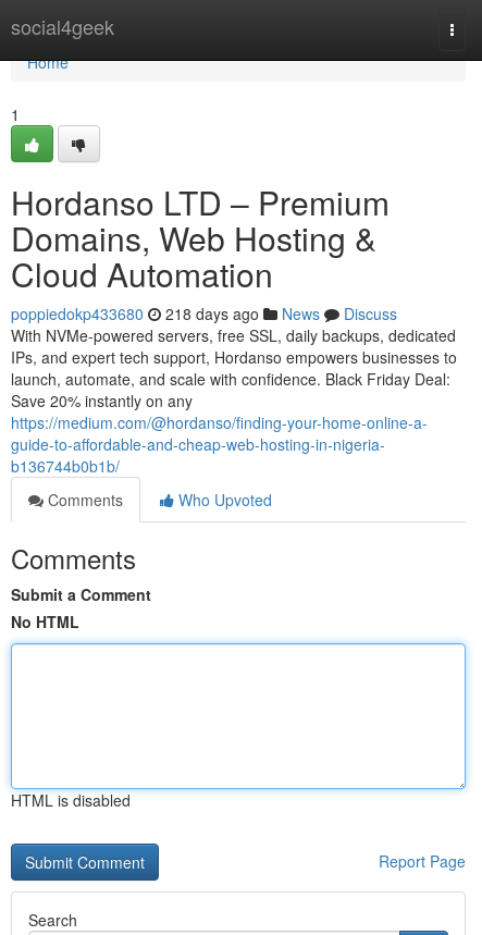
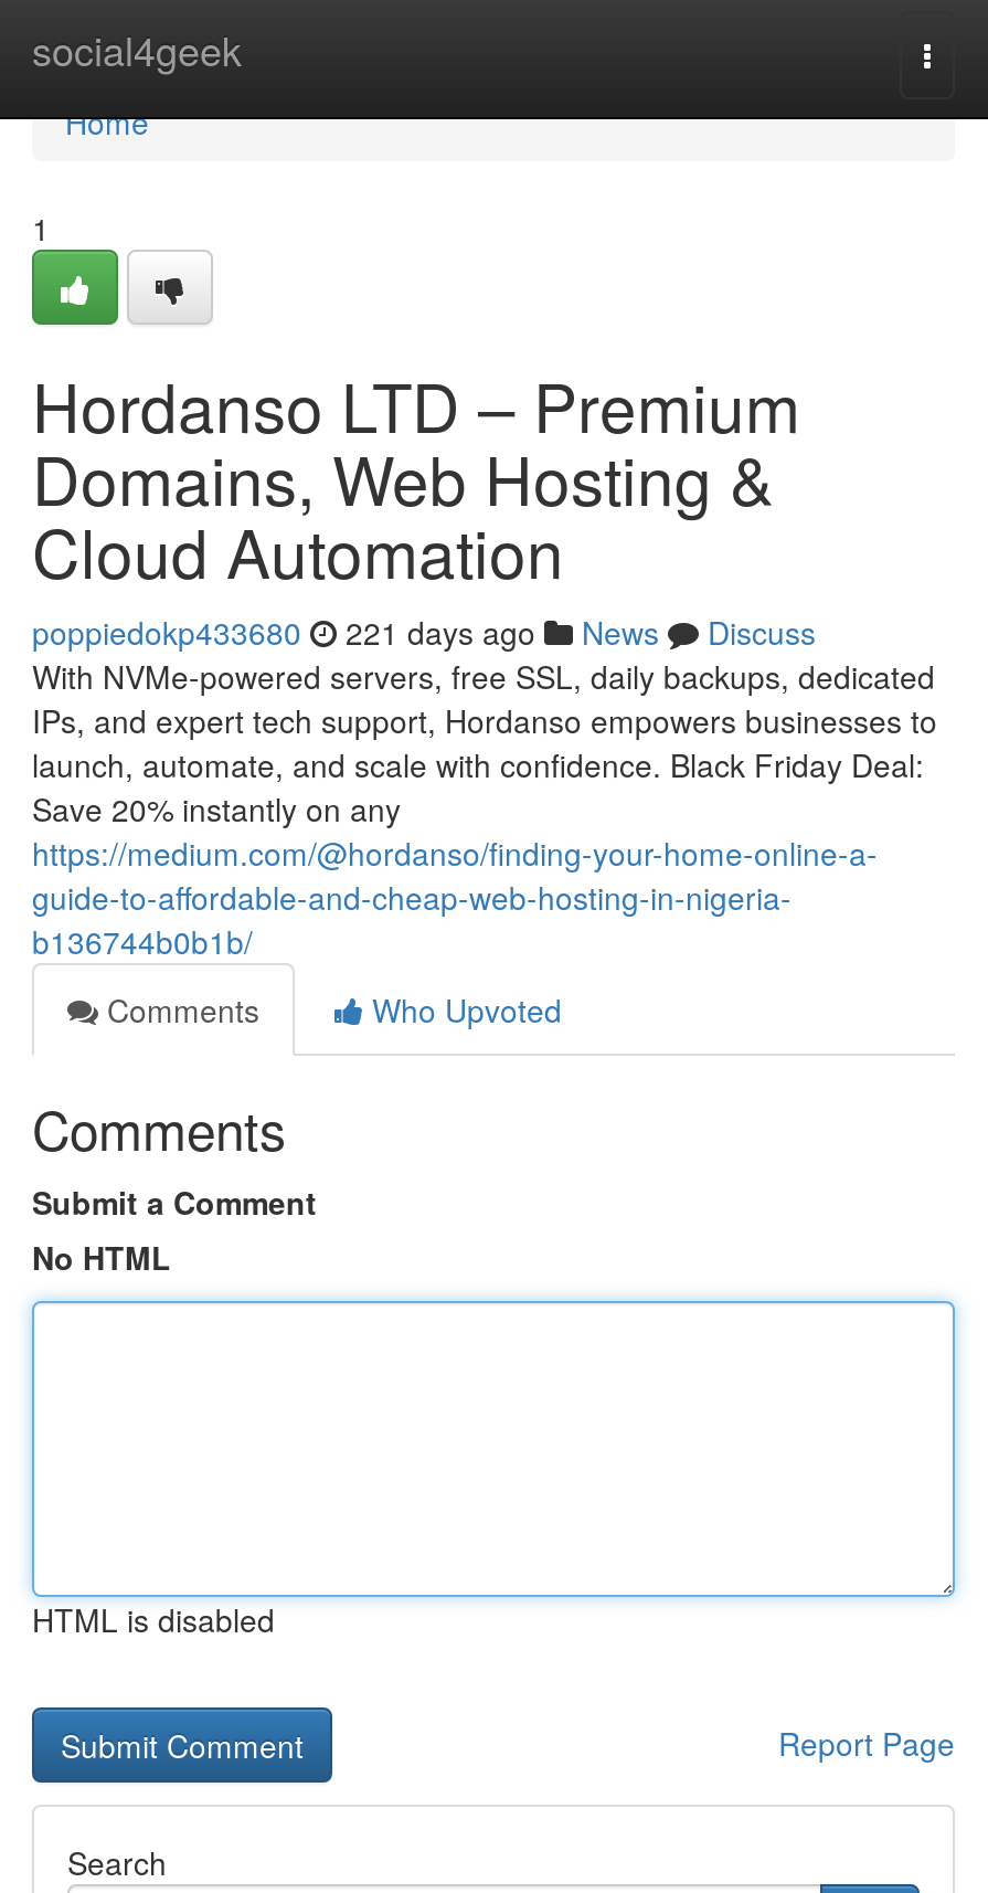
- poppiedokp433680 218 days ago News Discuss
+ poppiedokp433680 221 days ago News Discuss
